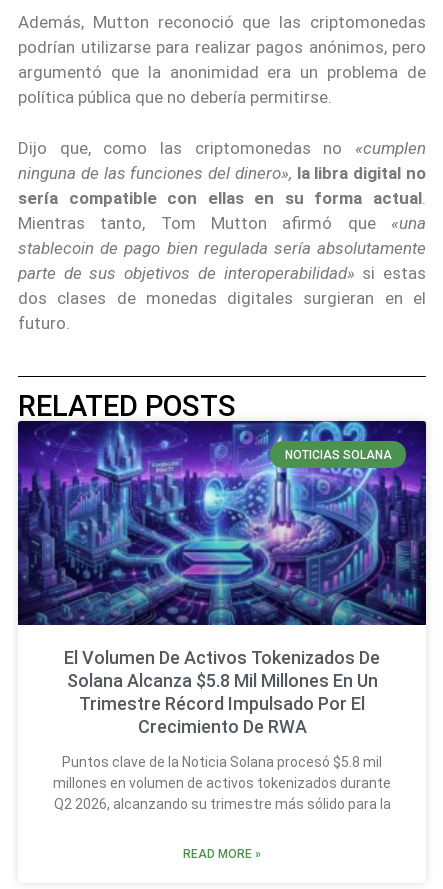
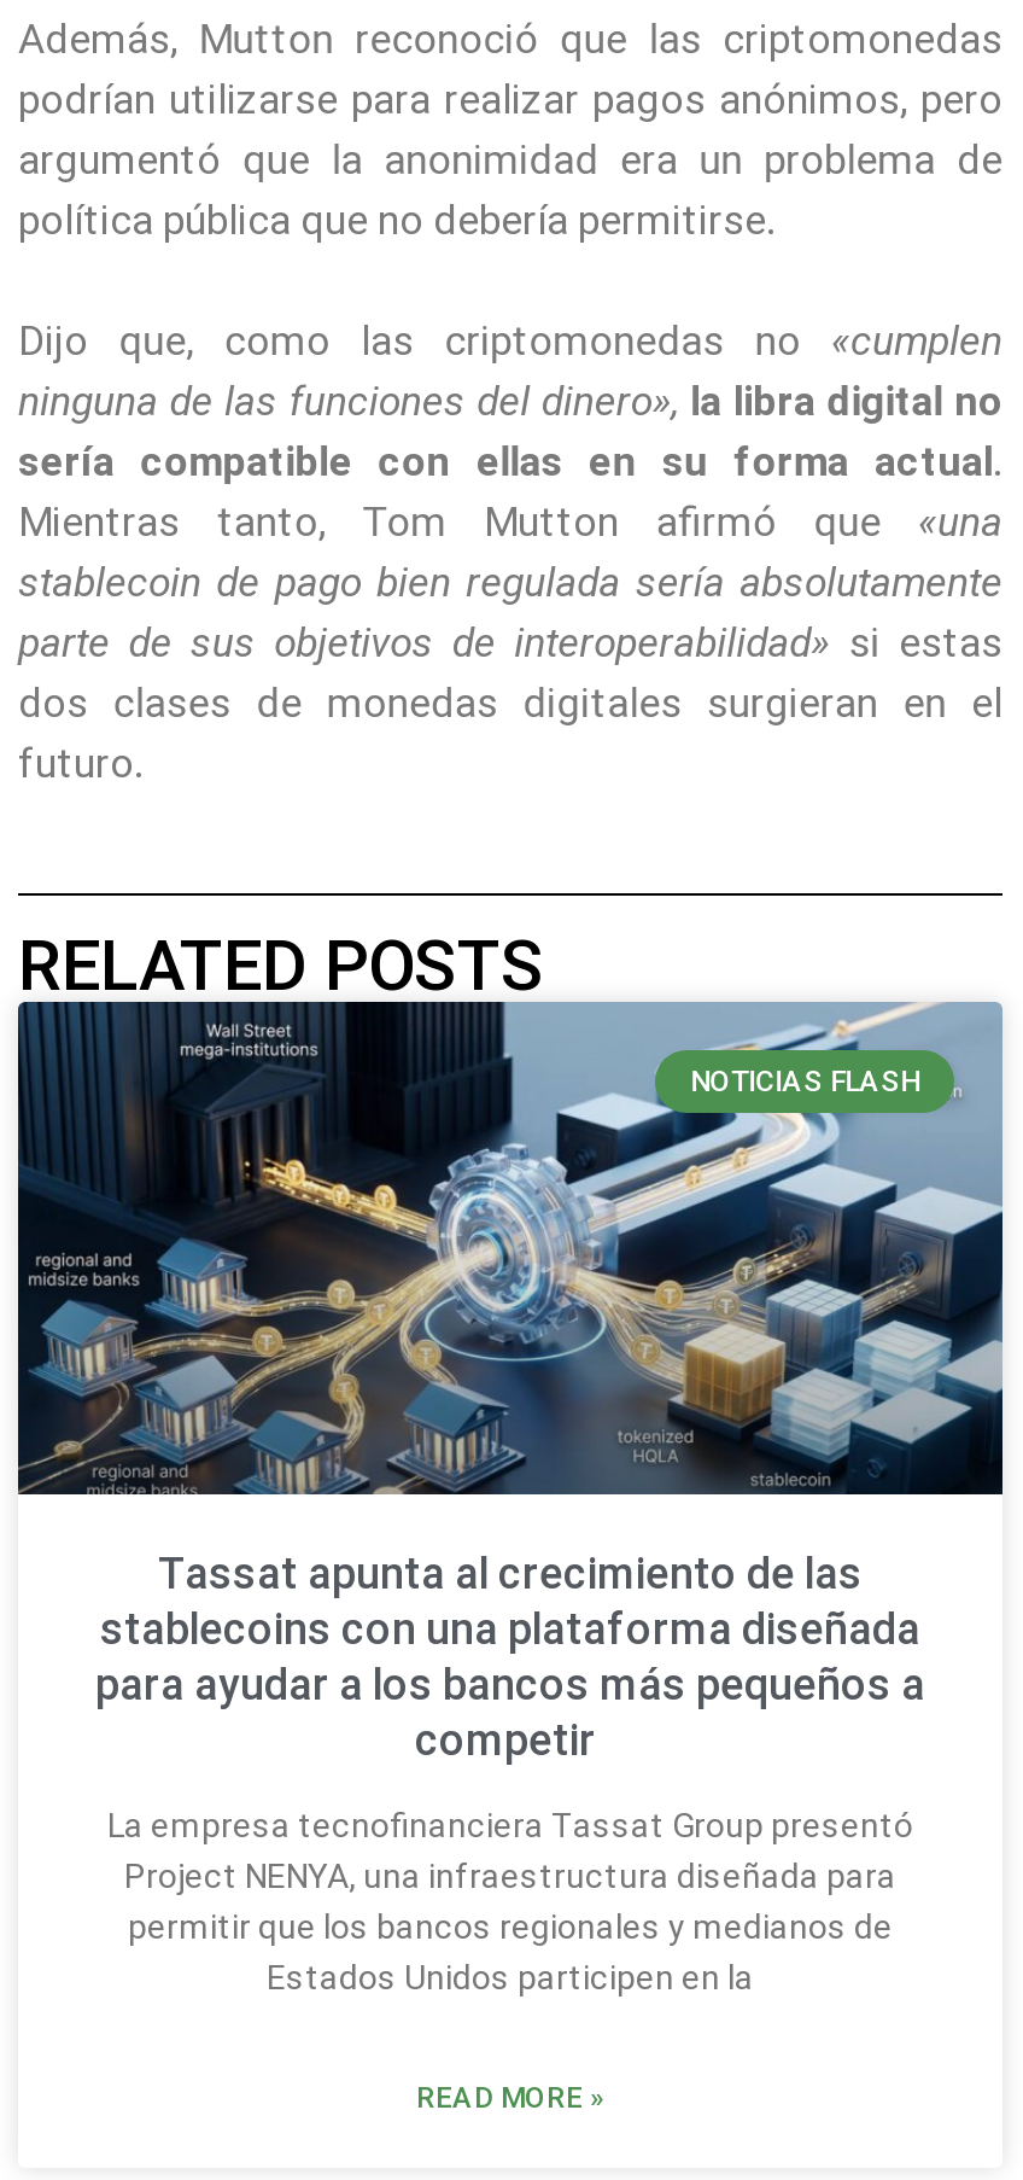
- [image]
- NOTICIAS SOLANA
+ [image]
+ NOTICIAS FLASH

- El Volumen De Activos Tokenizados De
- Solana Alcanza $5.8 Mil Millones En Un
- Trimestre Récord Impulsado Por El
- Crecimiento De RWA
+ Tassat apunta al crecimiento de las
+ stablecoins con una plataforma diseñada
+ para ayudar a los bancos más pequeños a
+ competir

- Puntos clave de la Noticia Solana procesó $5.8 mil
- millones en volumen de activos tokenizados durante
- Q2 2026, alcanzando su trimestre más sólido para la
+ La empresa tecnofinanciera Tassat Group presentó
+ Project NENYA, una infraestructura diseñada para
+ permitir que los bancos regionales y medianos de
+ Estados Unidos participen en la
